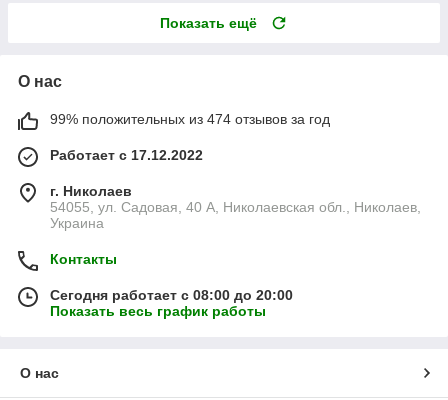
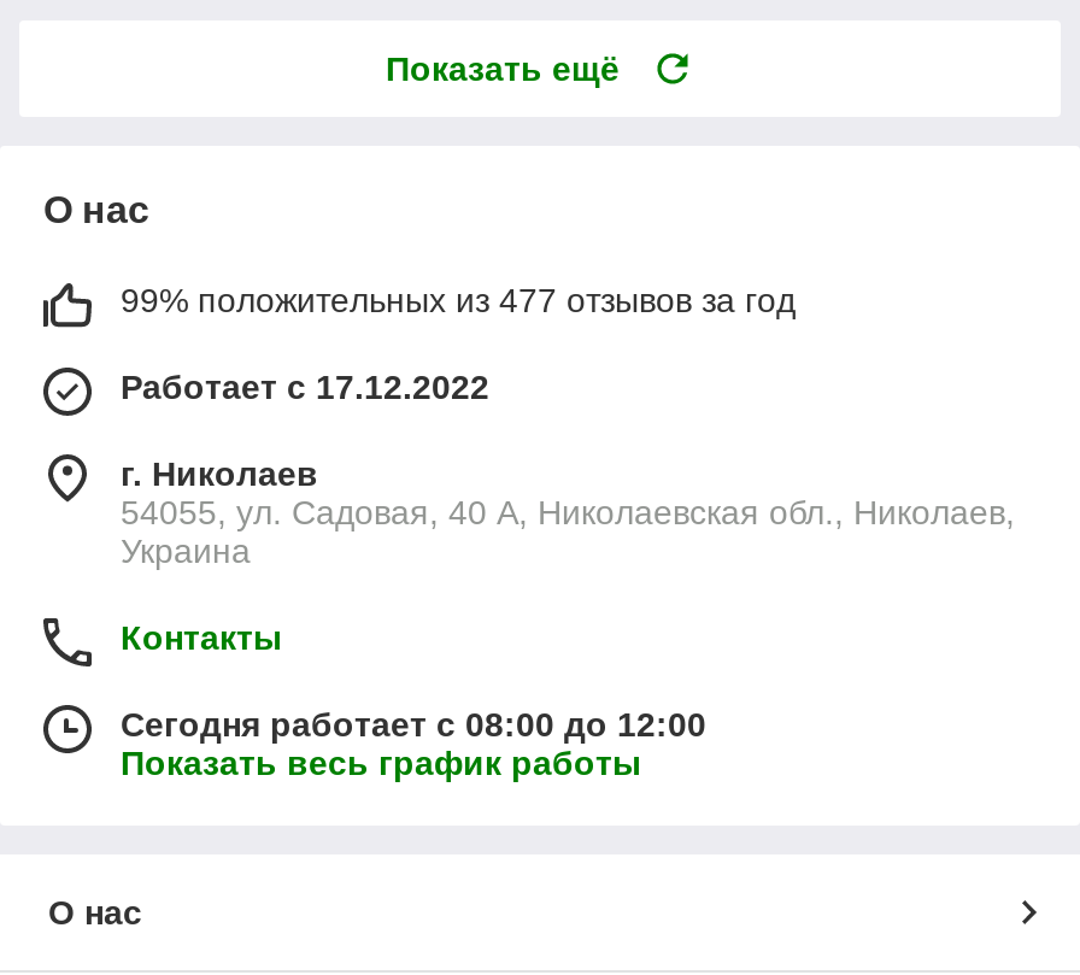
- 99% положительных из 474 отзывов за год
+ 99% положительных из 477 отзывов за год

- Сегодня работает с 08:00 до 20:00
+ Сегодня работает с 08:00 до 12:00
